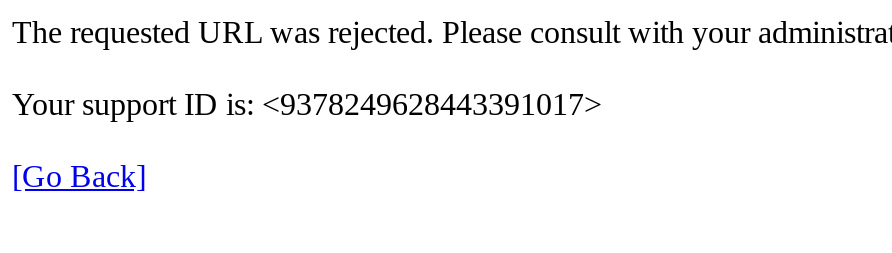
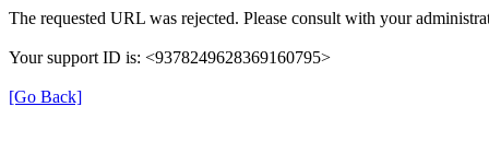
- Your support ID is: <9378249628443391017>
+ Your support ID is: <9378249628369160795>
